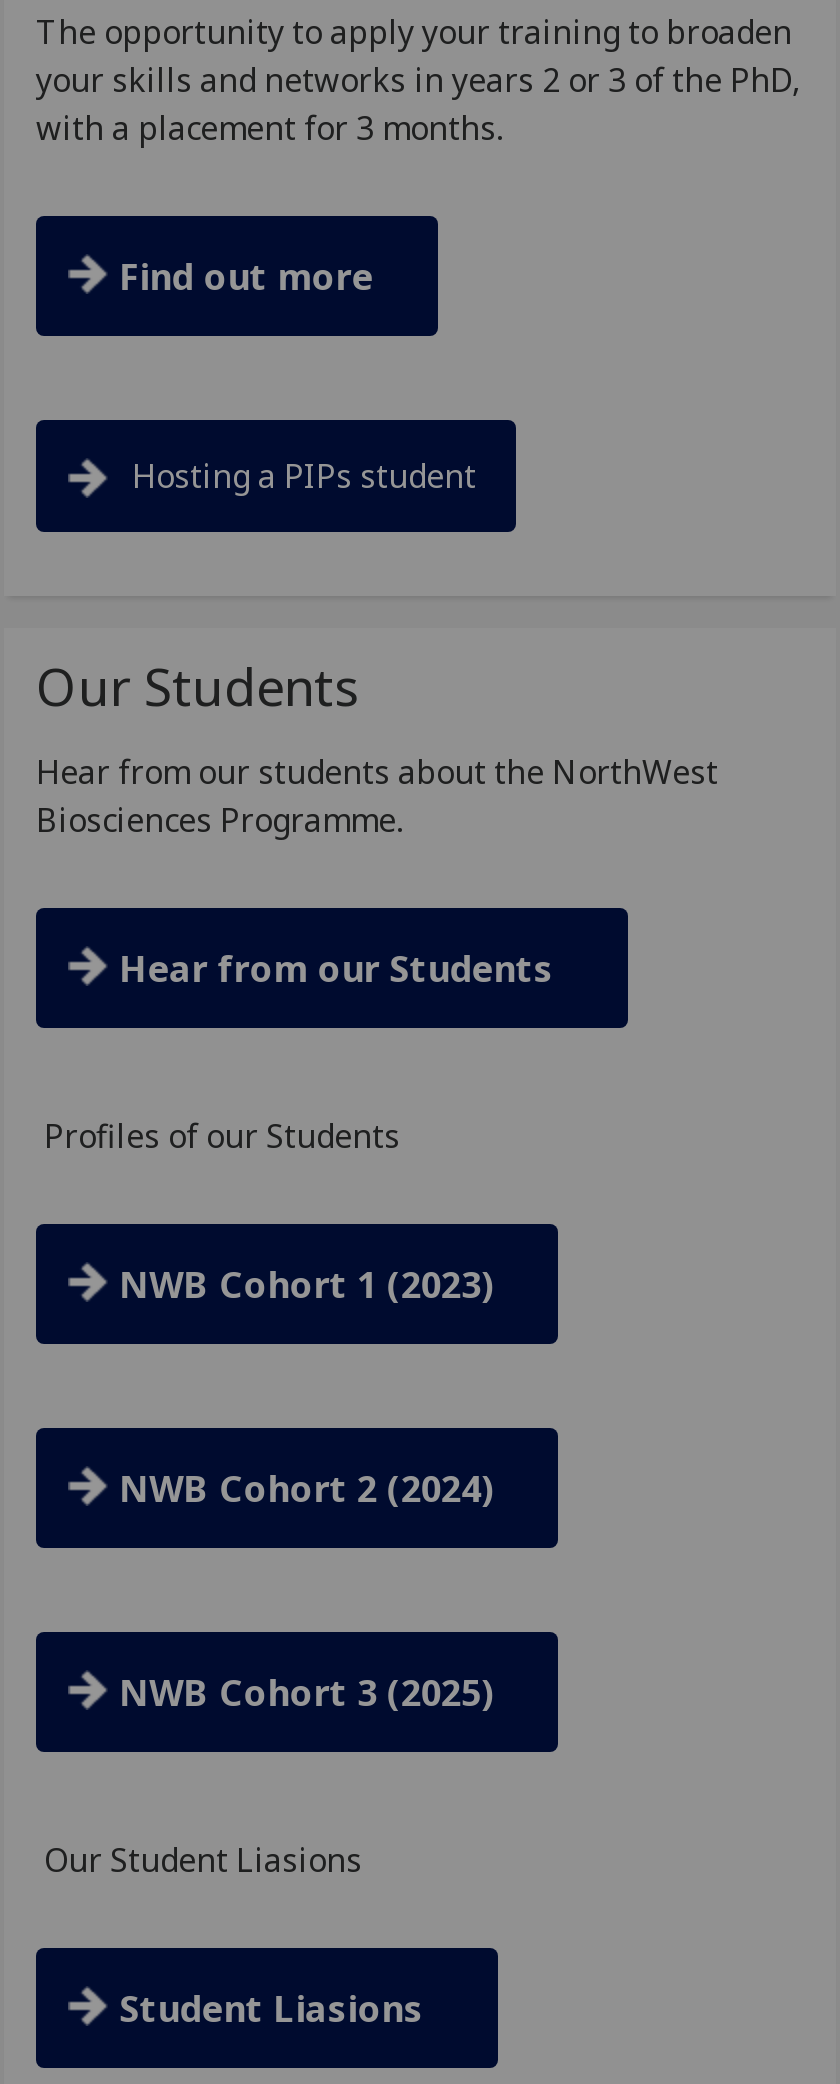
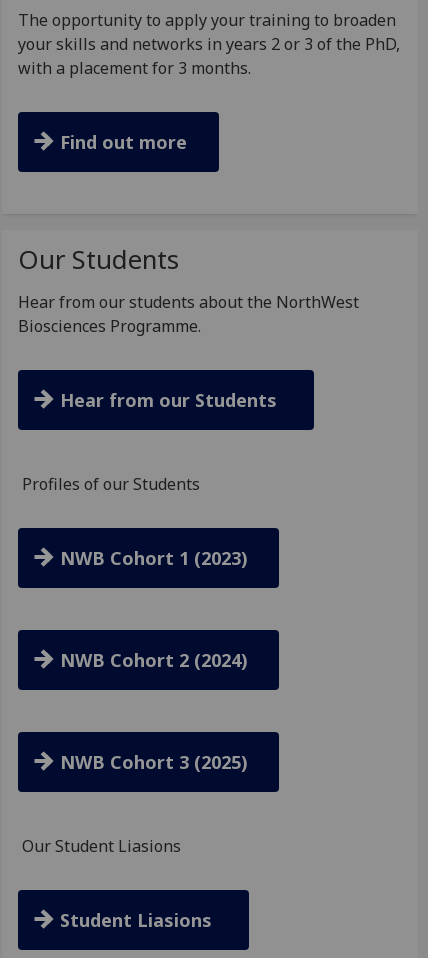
- Hosting a PIPs student
